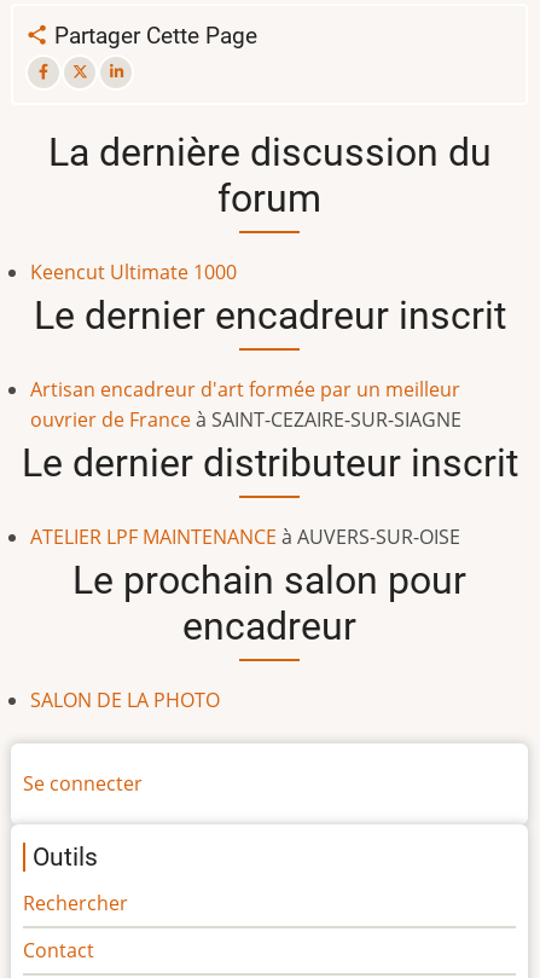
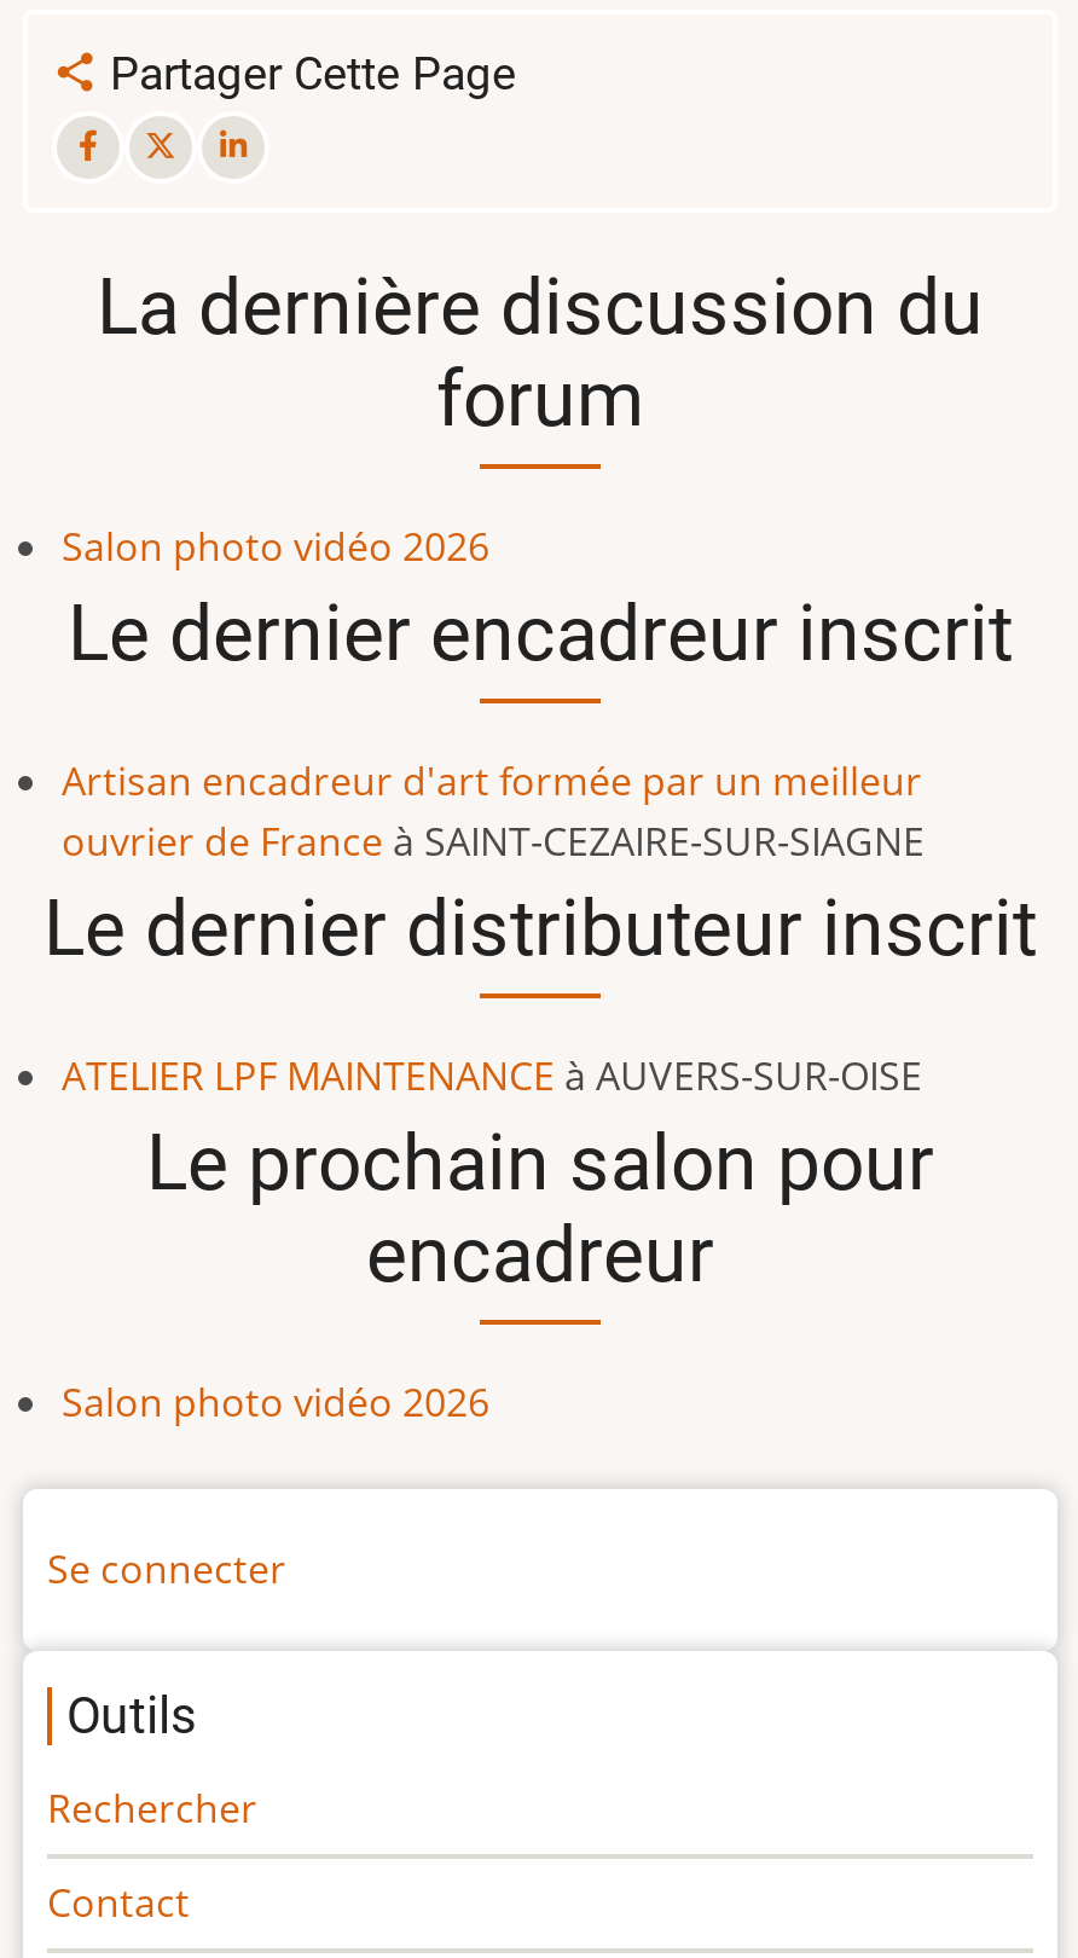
- Keencut Ultimate 1000
+ Salon photo vidéo 2026

- SALON DE LA PHOTO
+ Salon photo vidéo 2026
